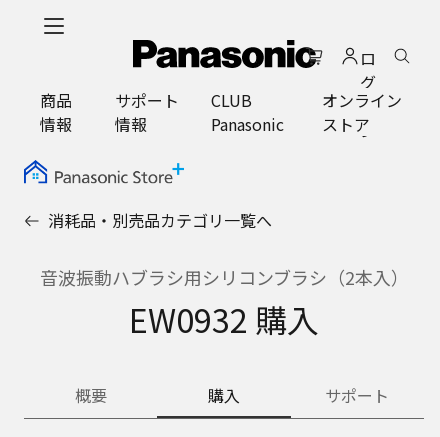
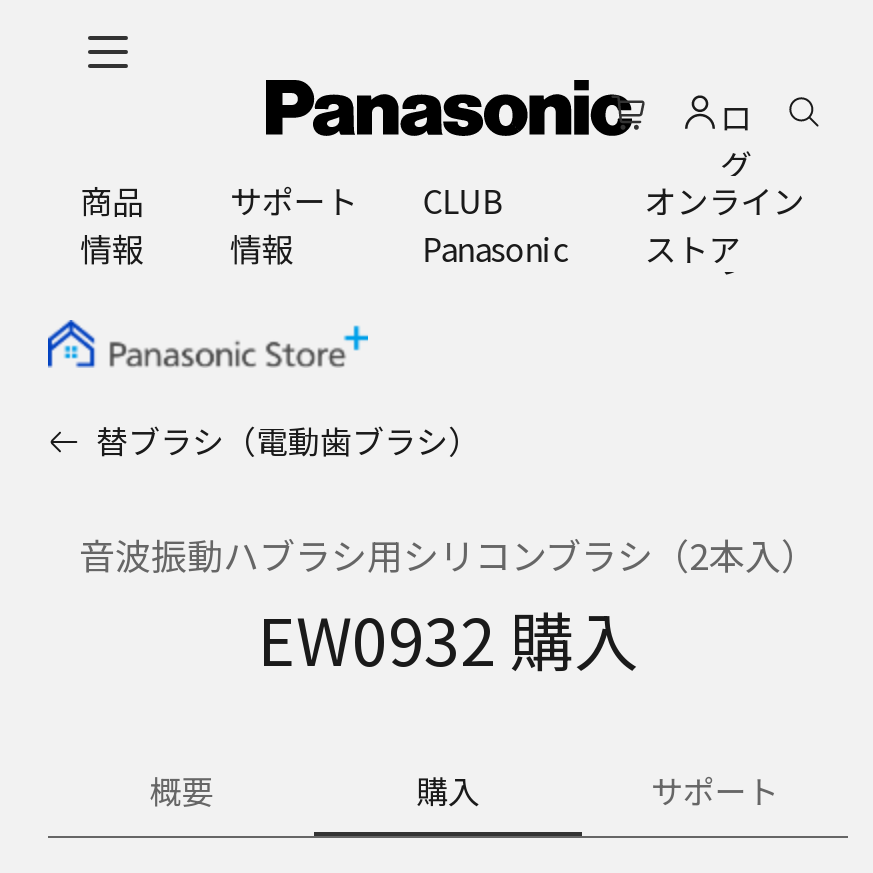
- 消耗品・別売品カテゴリ一覧へ
+ 替ブラシ（電動歯ブラシ）
